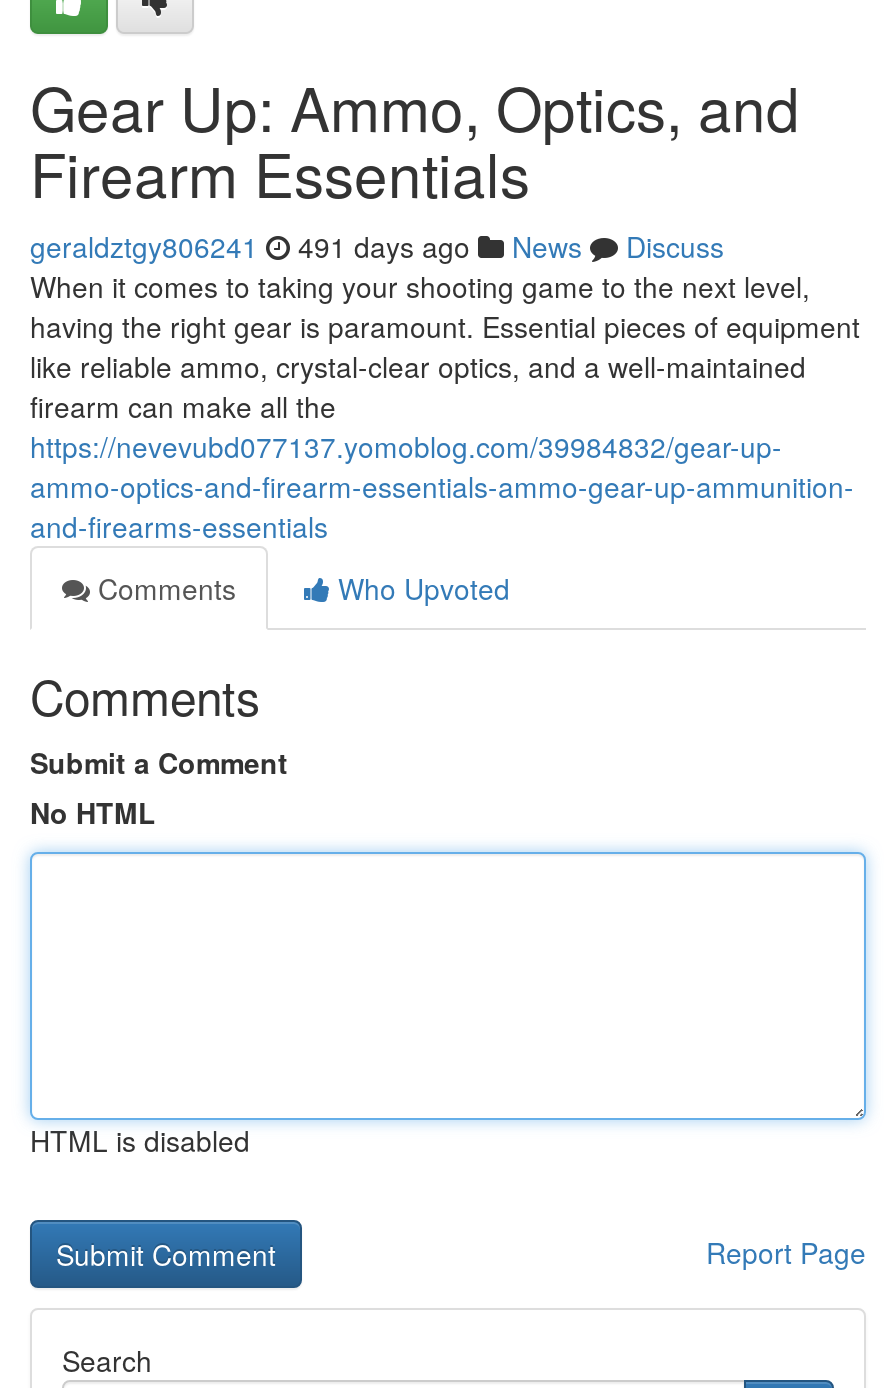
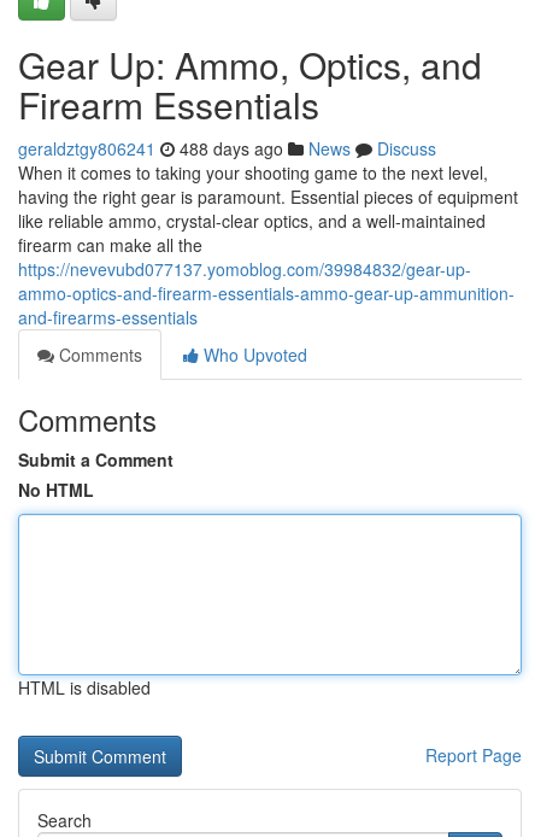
- geraldztgy806241 491 days ago News Discuss
+ geraldztgy806241 488 days ago News Discuss
